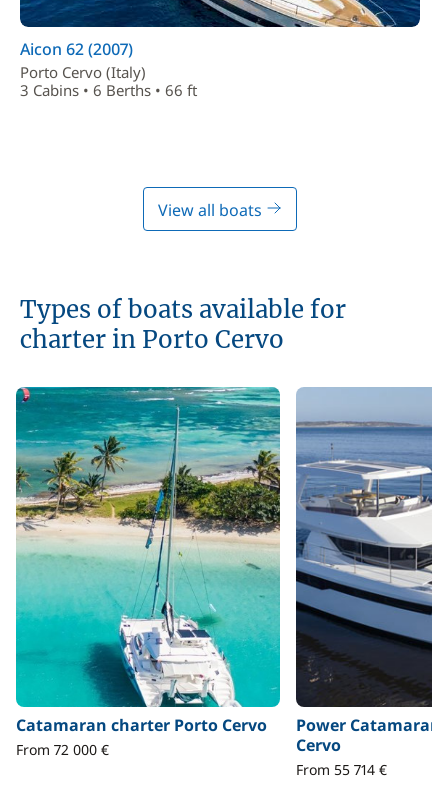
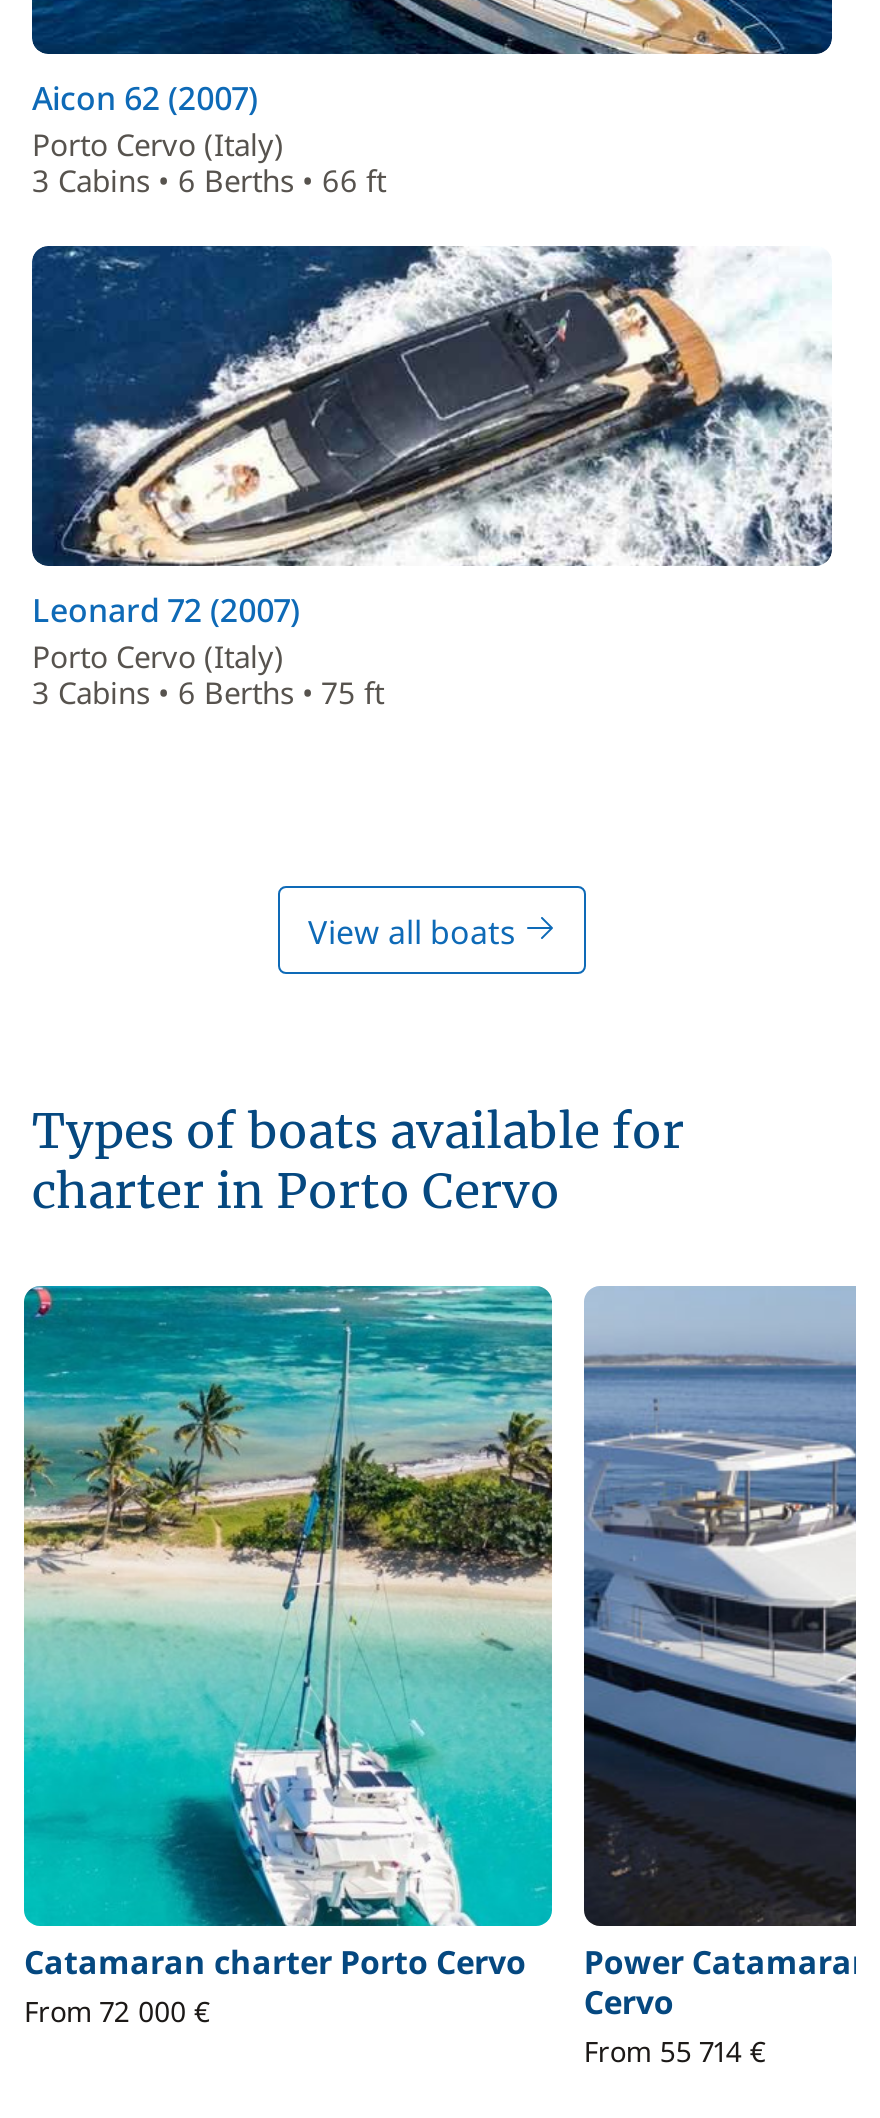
+ [image]
+ Leonard 72 (2007)
+ Porto Cervo (Italy)
+ 3 Cabins • 6 Berths • 75 ft
